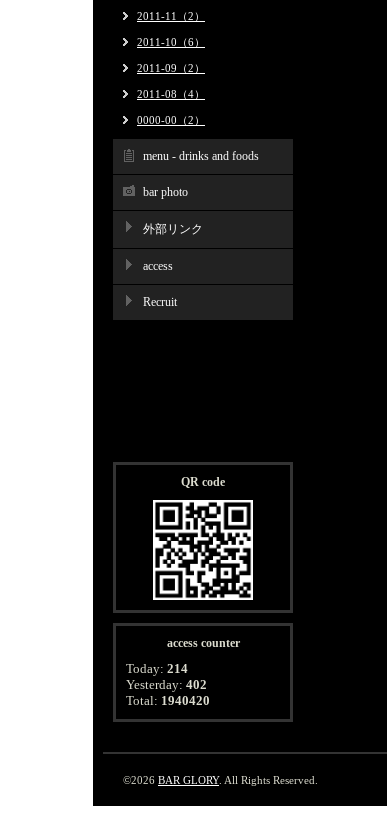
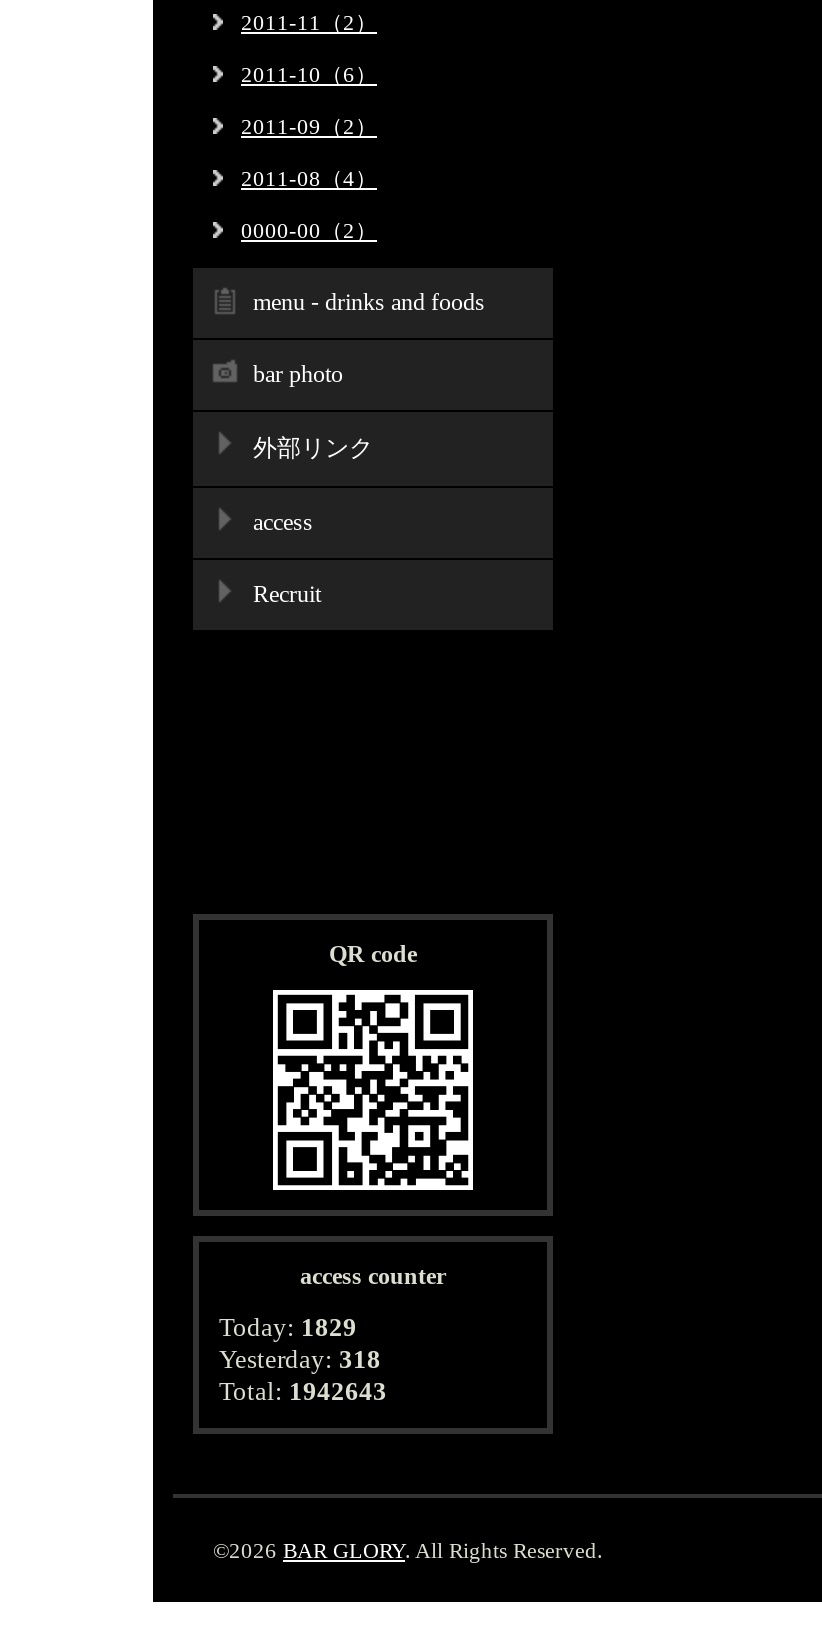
- Today: 214
+ Today: 1829

- Yesterday: 402
+ Yesterday: 318

- Total: 1940420
+ Total: 1942643
